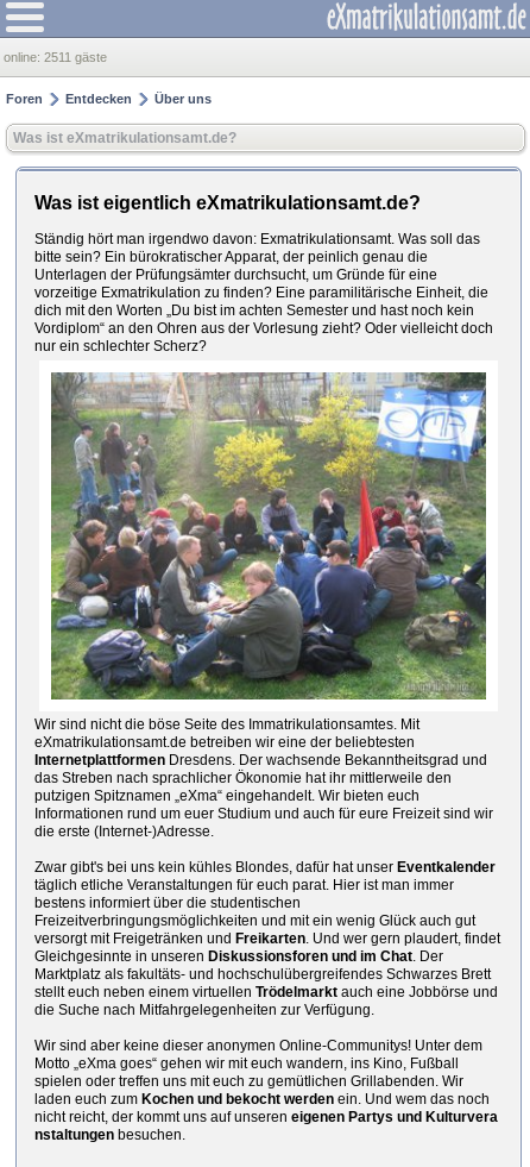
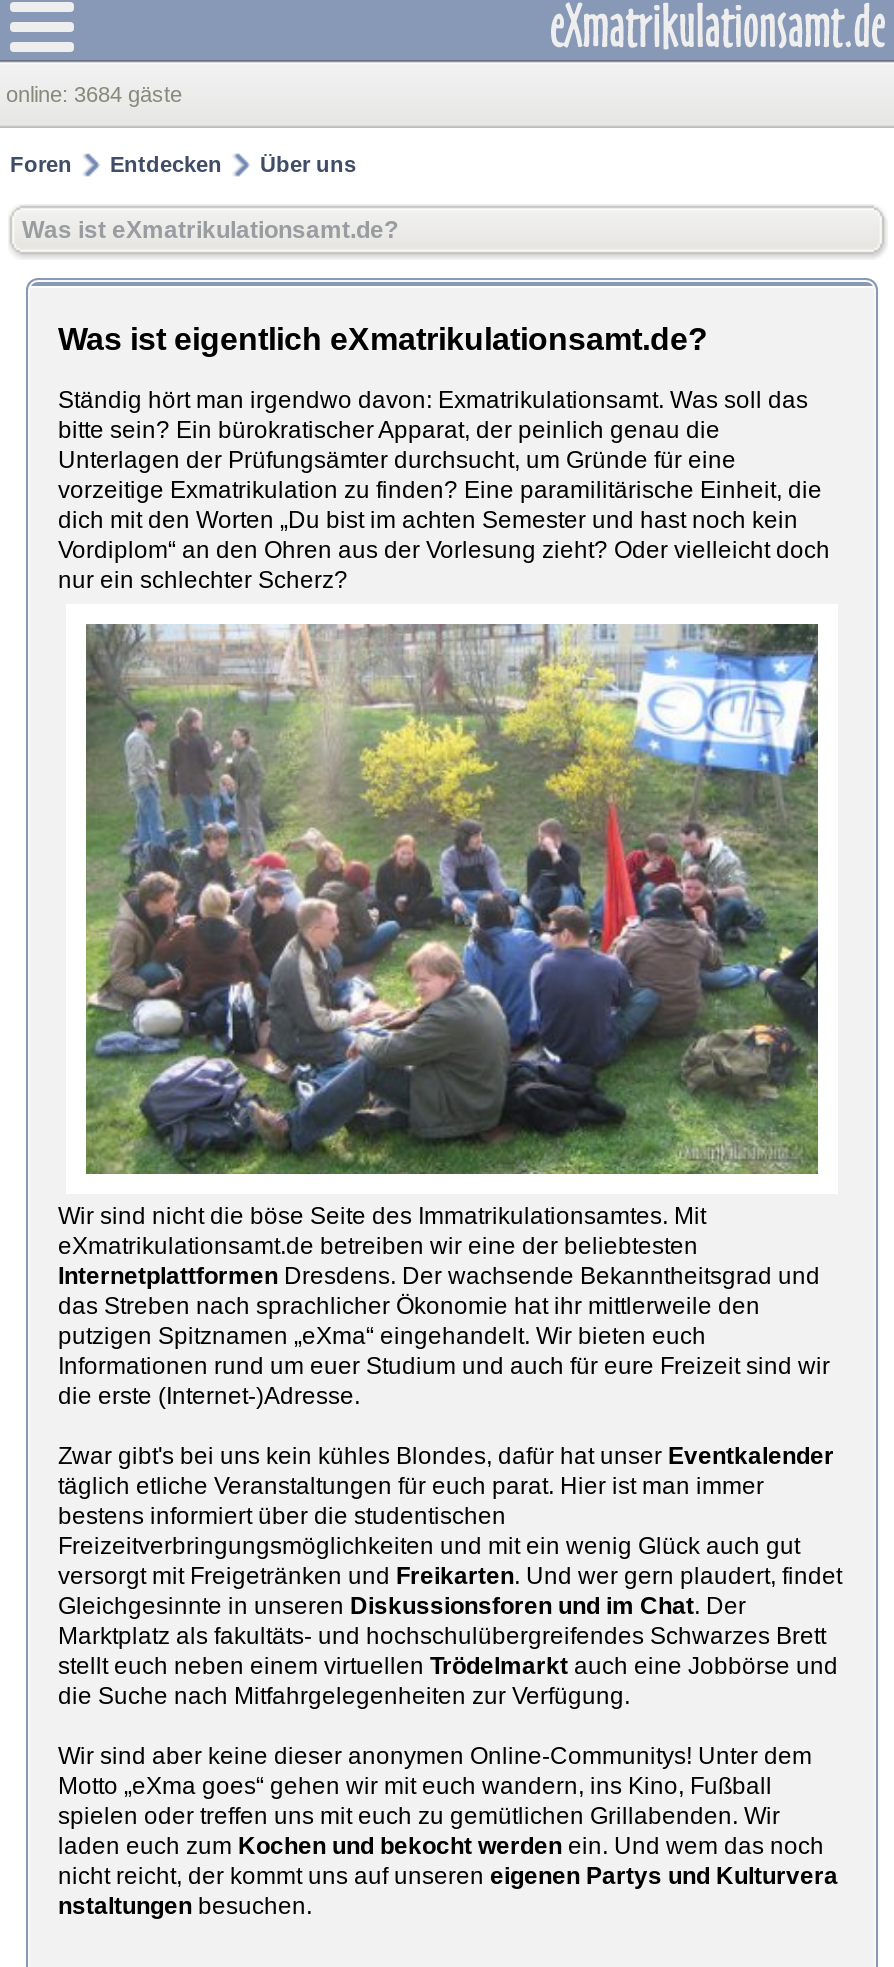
- online: 2511 gäste
+ online: 3684 gäste
